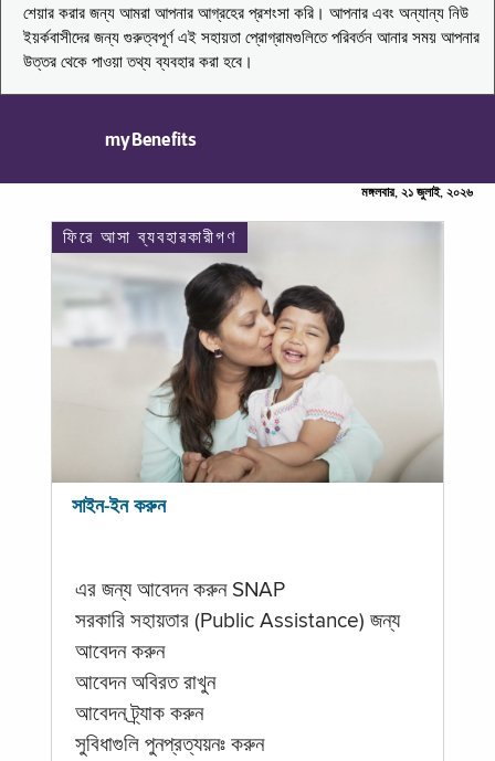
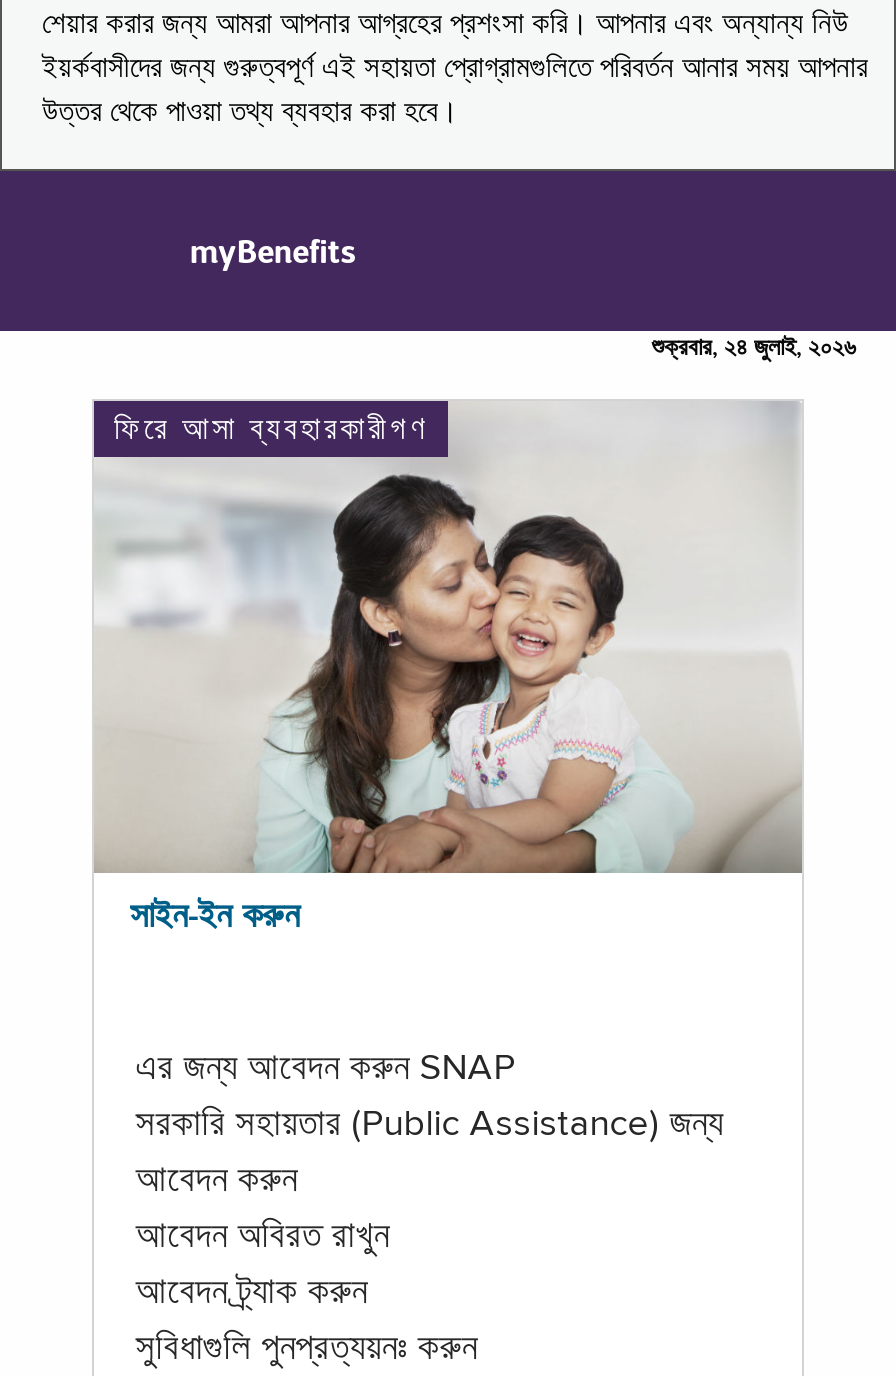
- মঙ্গলবার, ২১ জুলাই, ২০২৬
+ শুক্রবার, ২৪ জুলাই, ২০২৬
